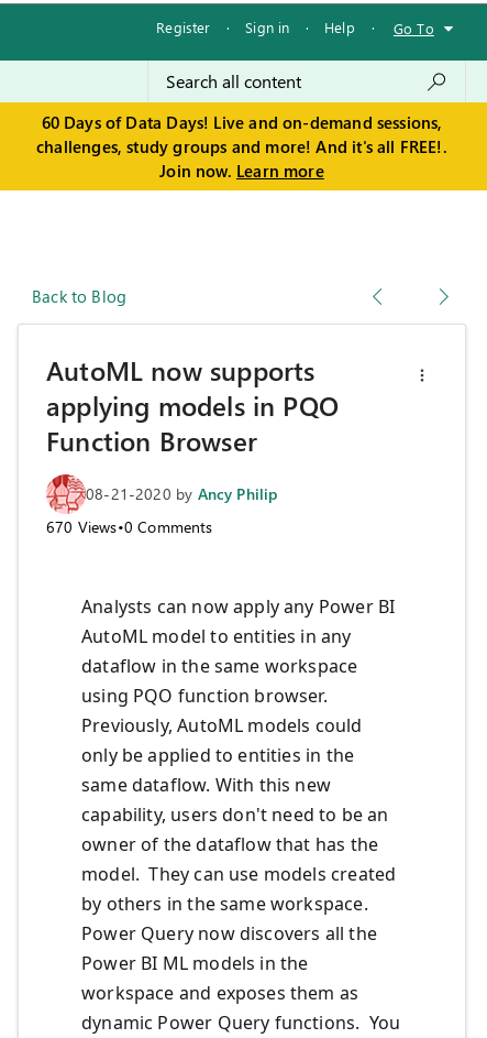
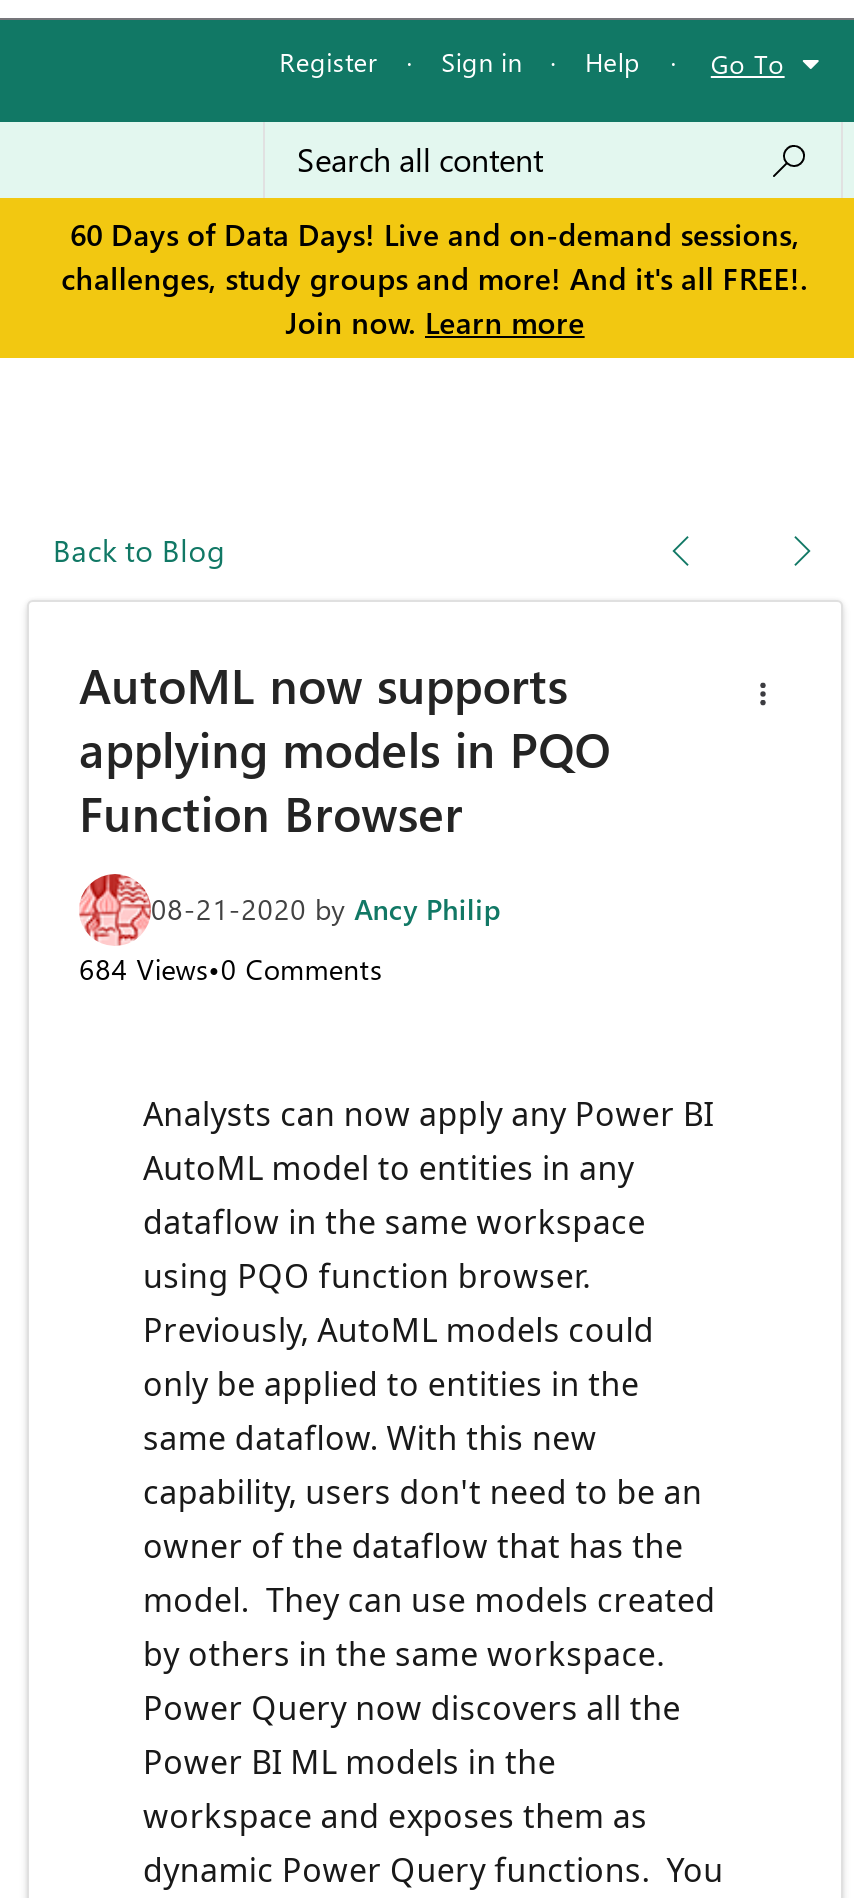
- 670 Views•0 Comments
+ 684 Views•0 Comments
